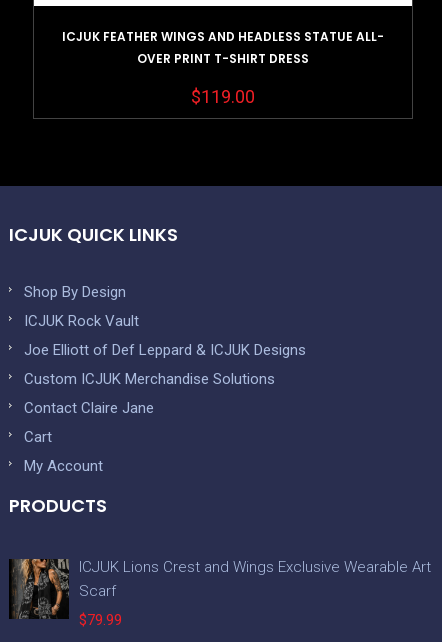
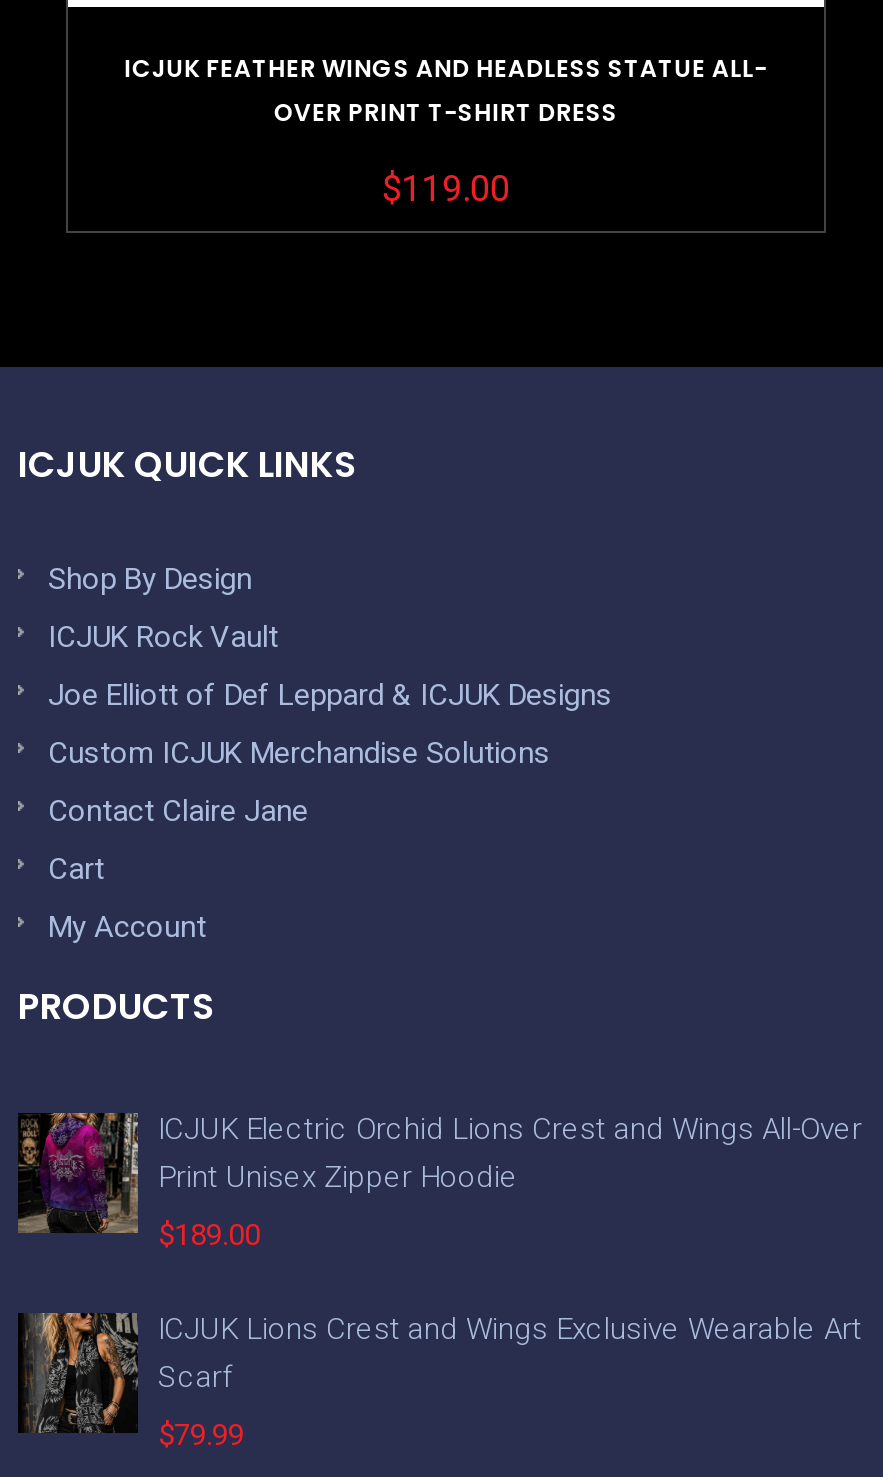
+ [image]
+ ICJUK Electric Orchid Lions Crest and Wings All-Over
+ Print Unisex Zipper Hoodie
+ $189.00
